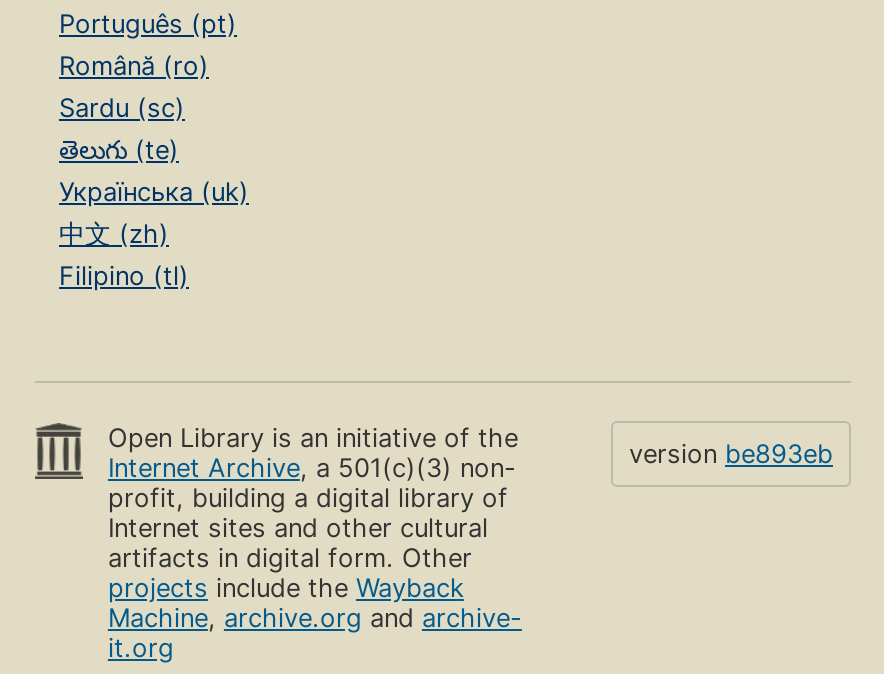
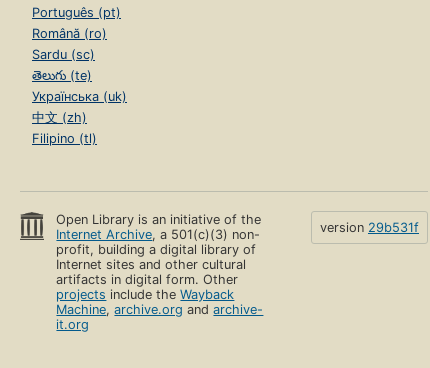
- version be893eb
+ version 29b531f
